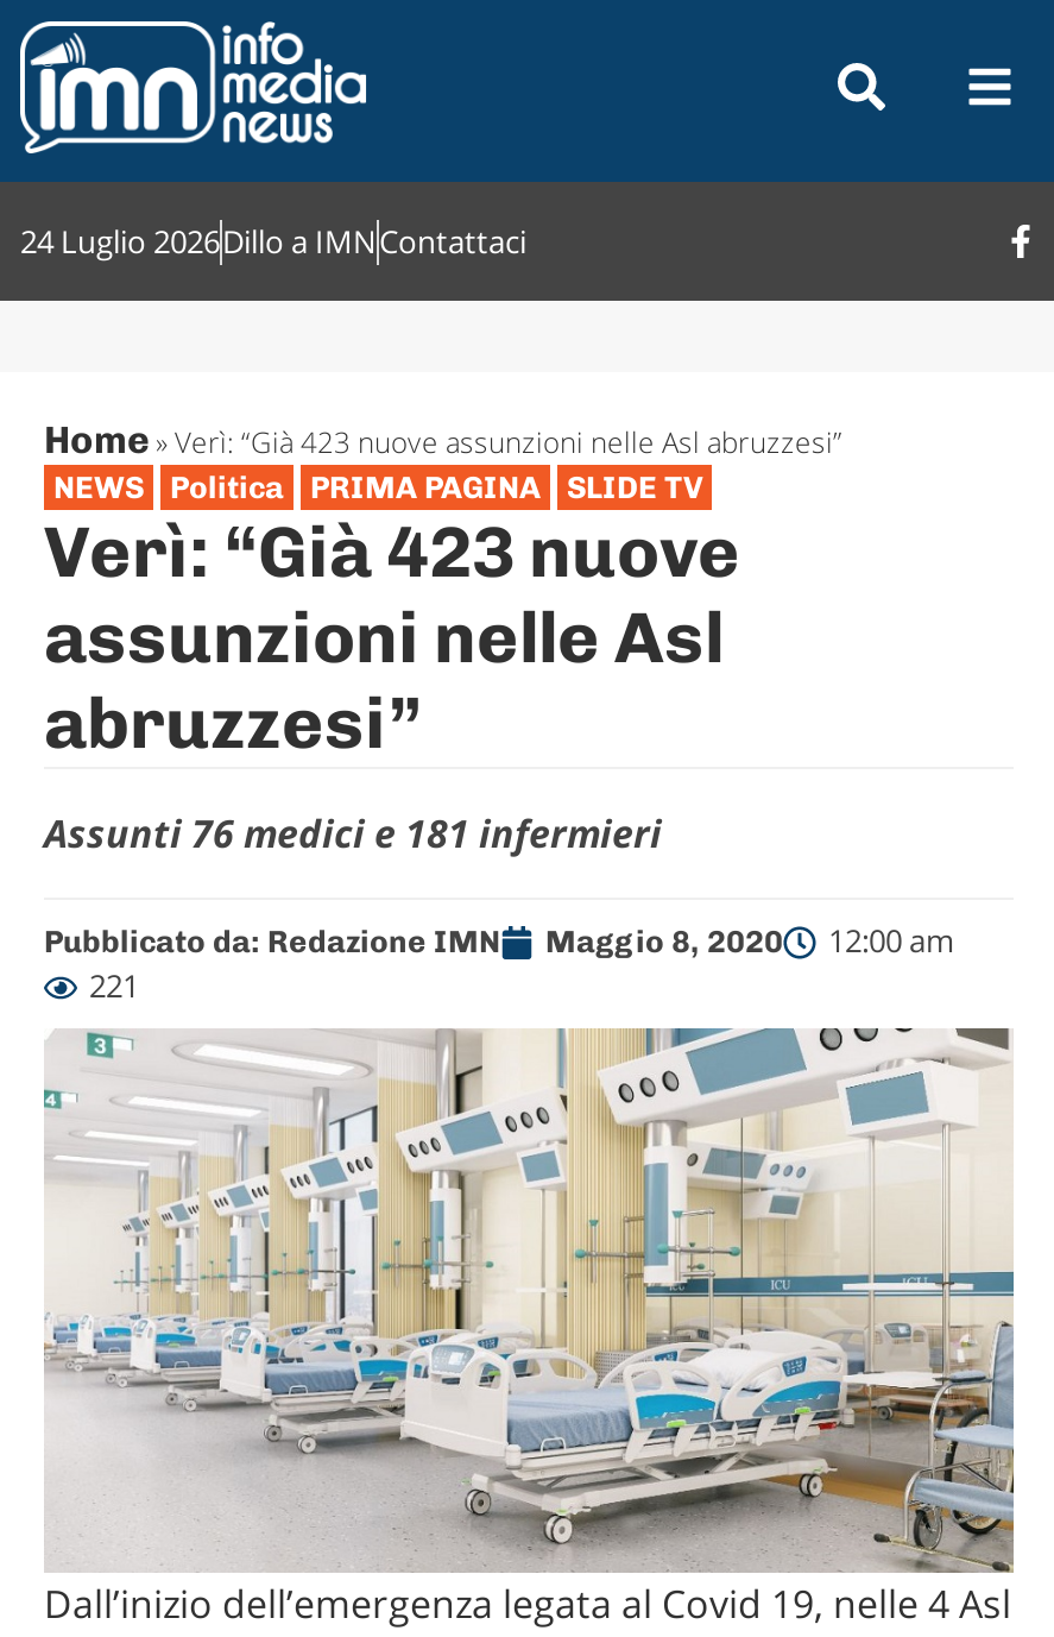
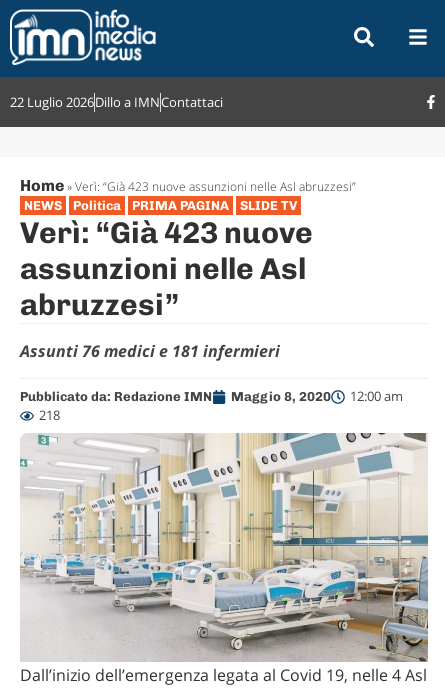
- 24 Luglio 2026Dillo a IMNContattaci
+ 22 Luglio 2026Dillo a IMNContattaci

- 221
+ 218
